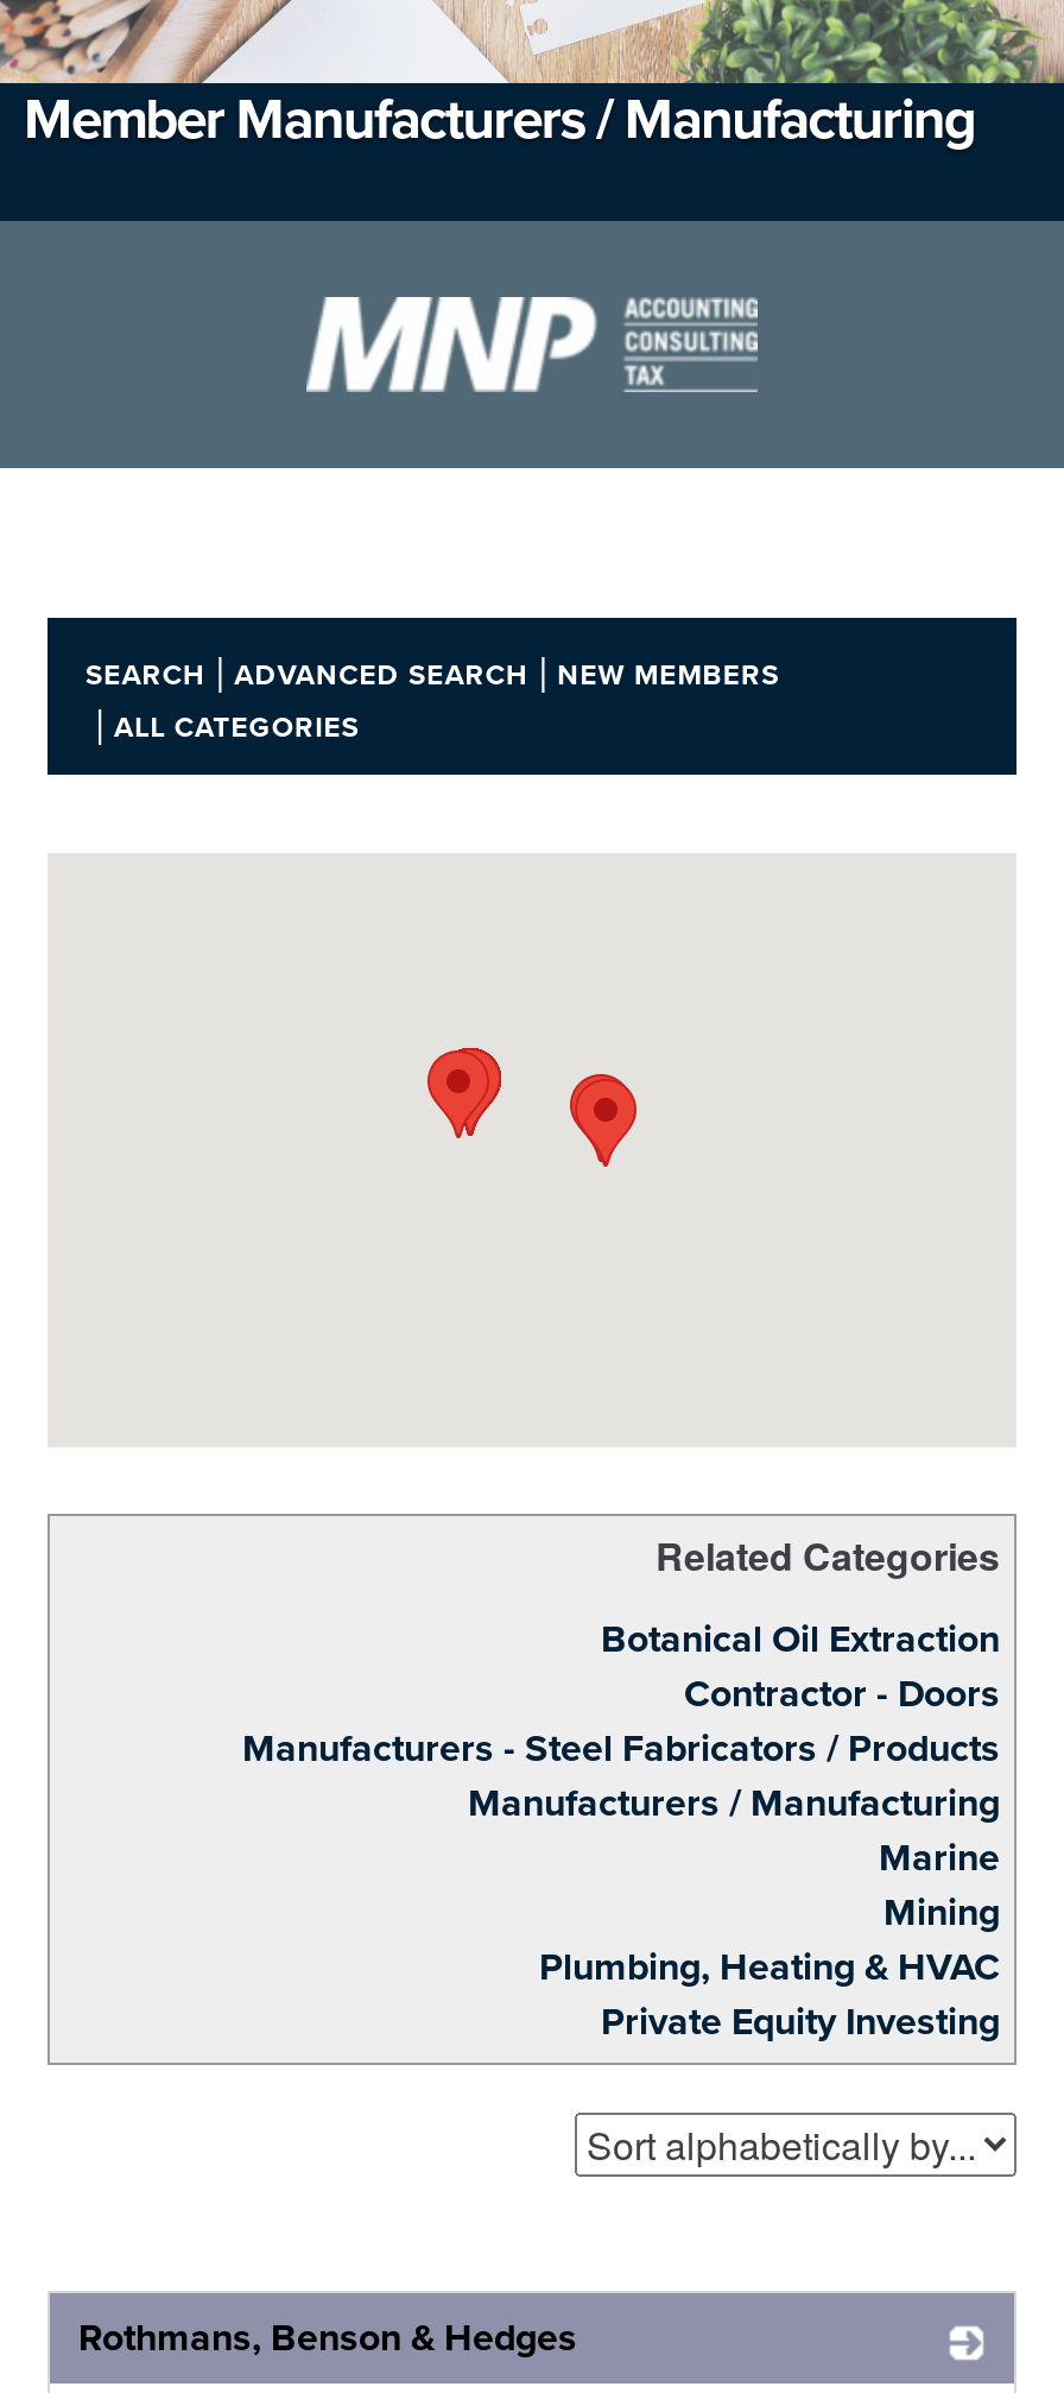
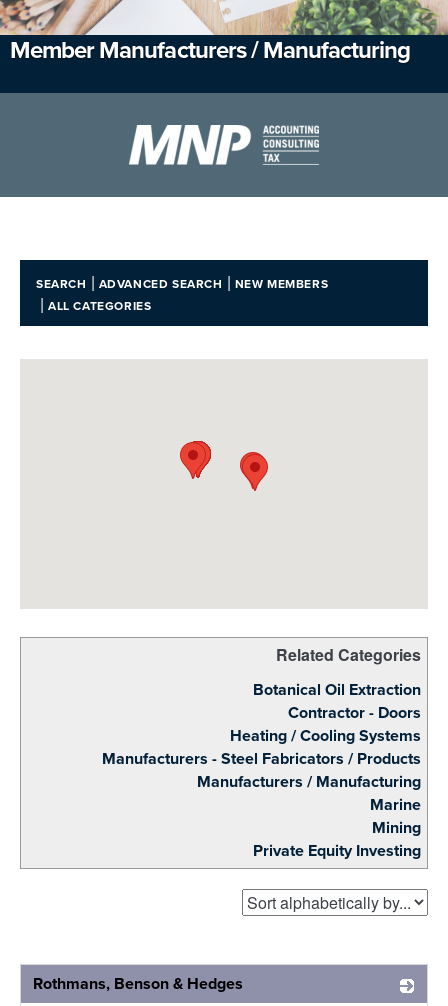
moved down: Manufacturers - Steel Fabricators / Products | Manufacturers / Manufacturing | Marine | Mining

+ Heating / Cooling Systems

- Plumbing, Heating & HVAC
